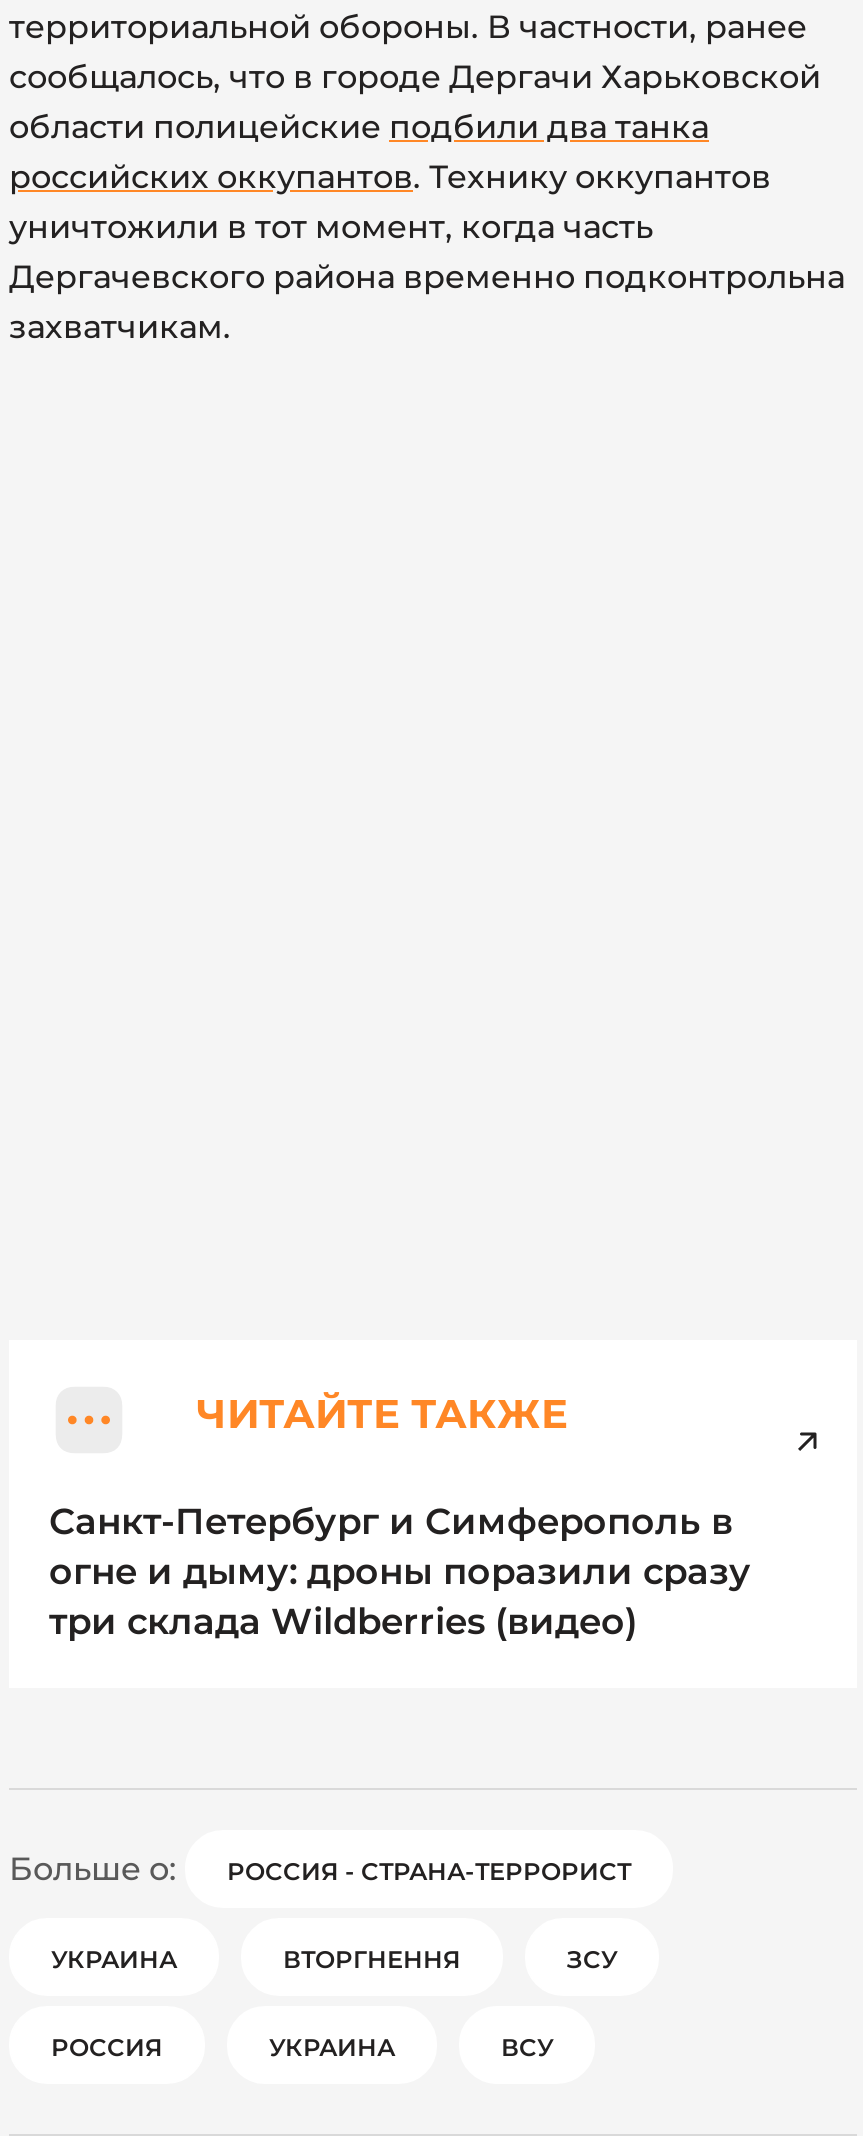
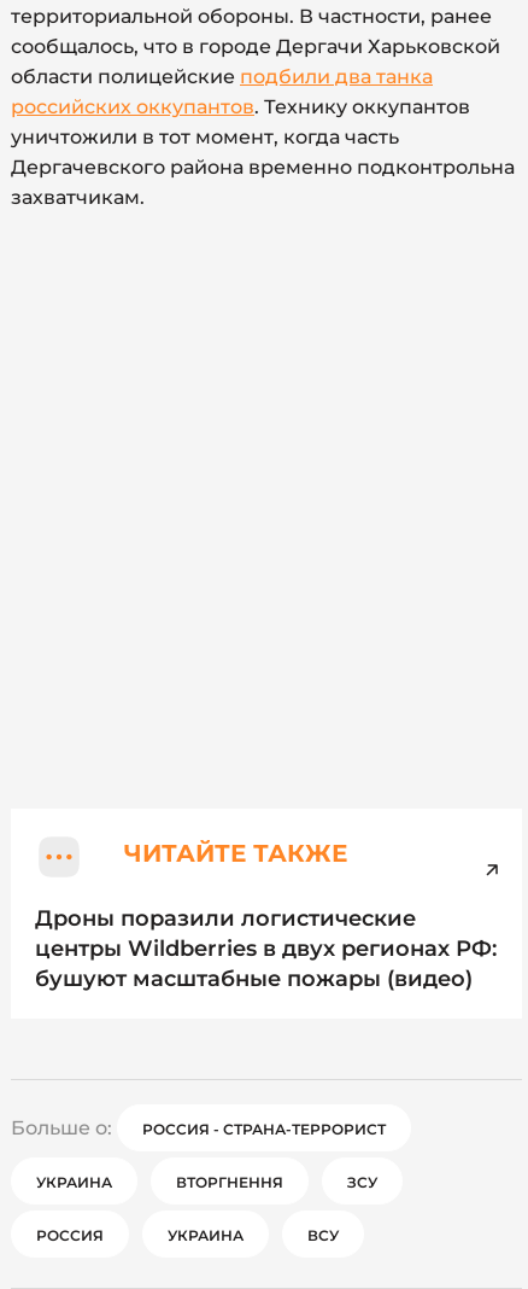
- Санкт-Петербург и Симферополь в
- огне и дыму: дроны поразили сразу
- три склада Wildberries (видео)
+ Дроны поразили логистические
+ центры Wildberries в двух регионах РФ:
+ бушуют масштабные пожары (видео)
